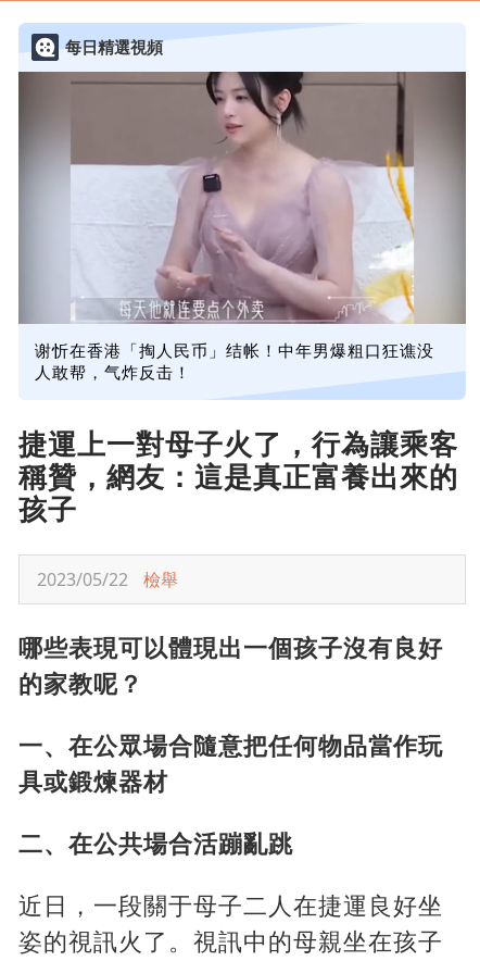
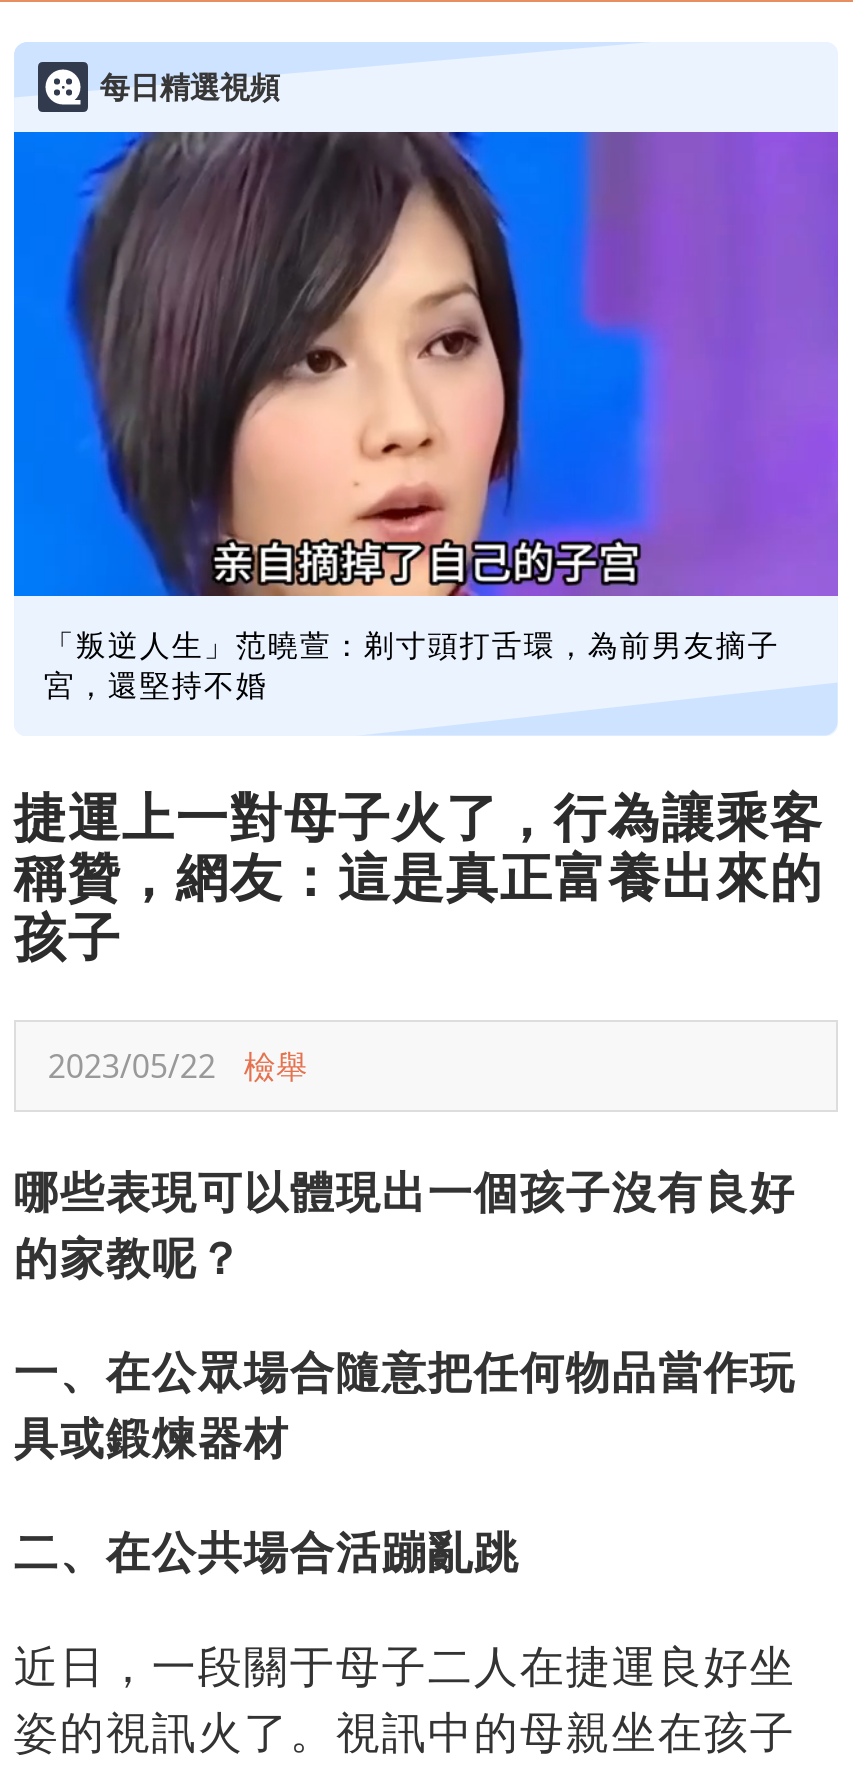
- [image]
- 谢忻在香港「掏人民币」结帐！中年男爆粗口狂谯没
- 人敢帮，气炸反击！
+ [image]
+ 「叛逆人生」范曉萱：剃寸頭打舌環，為前男友摘子
+ 宮，還堅持不婚
